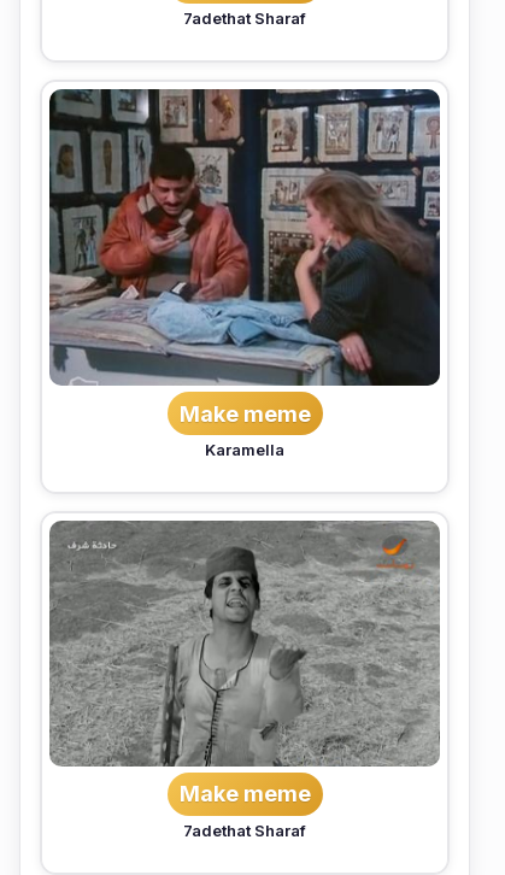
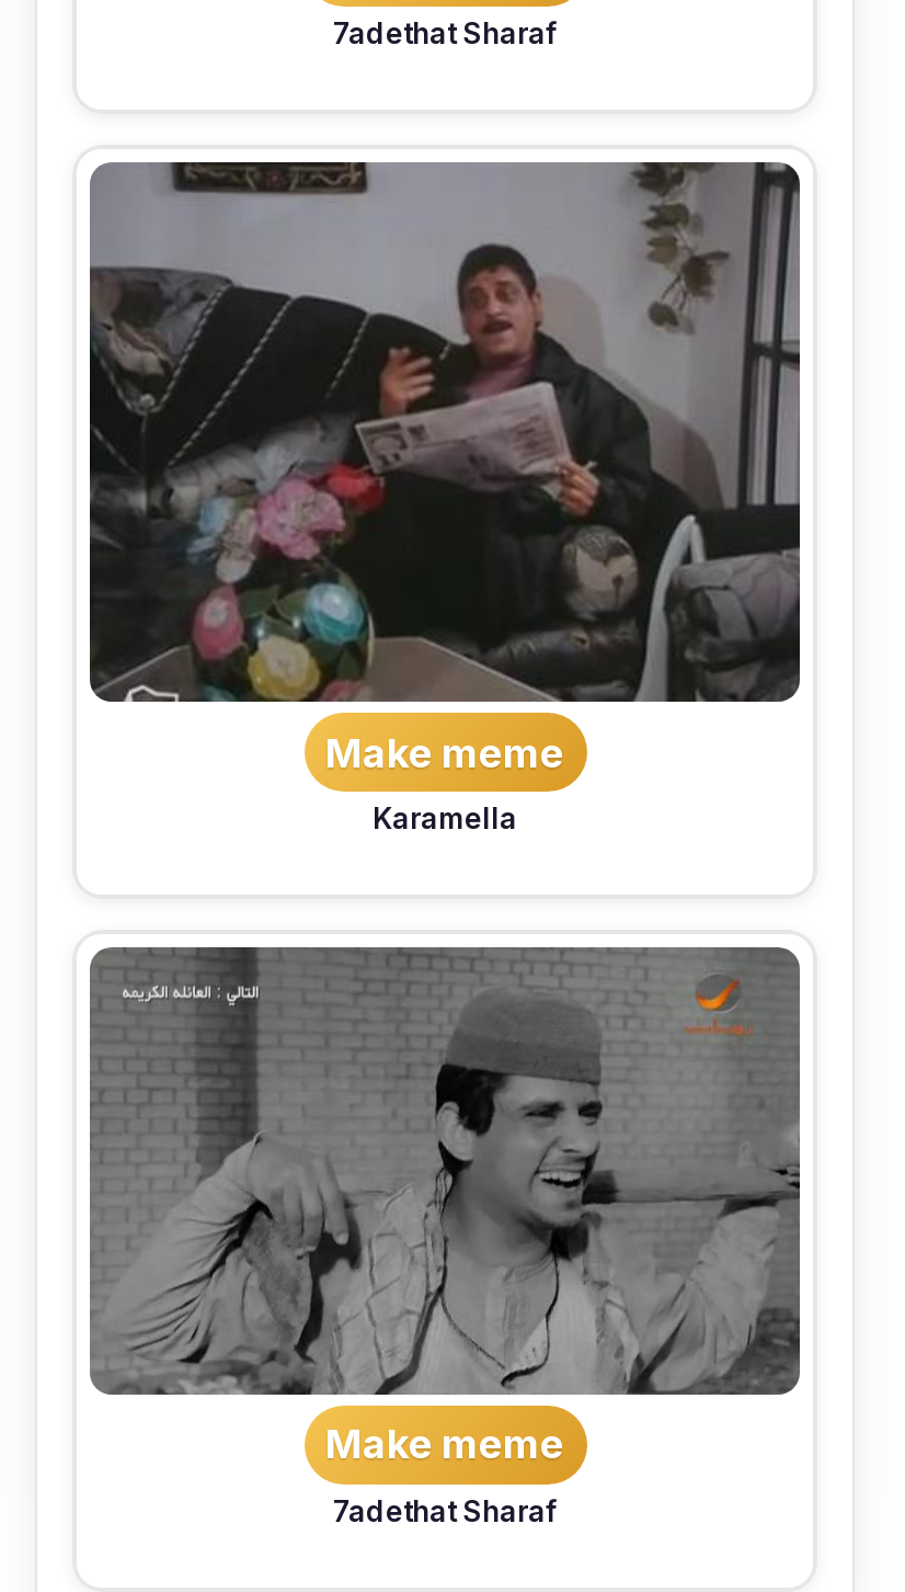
- [image]
+ [image]

- [image]
+ [image]
